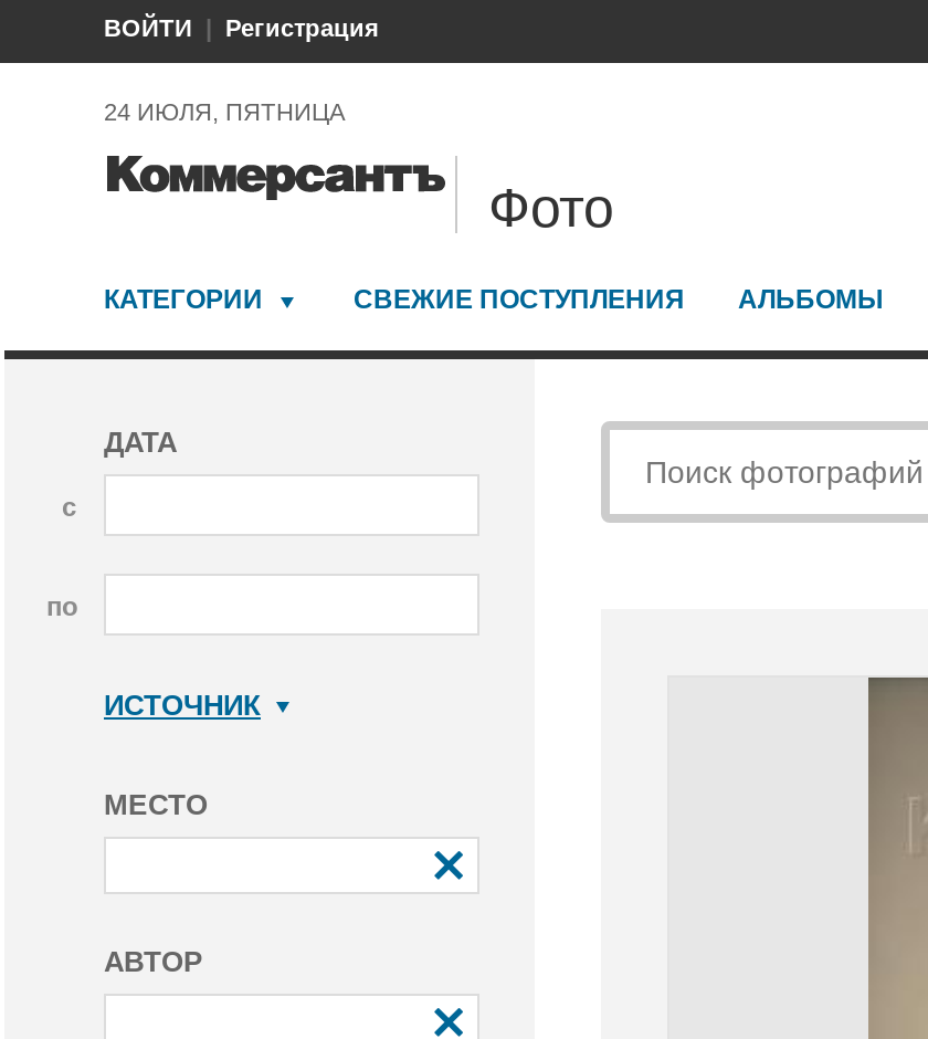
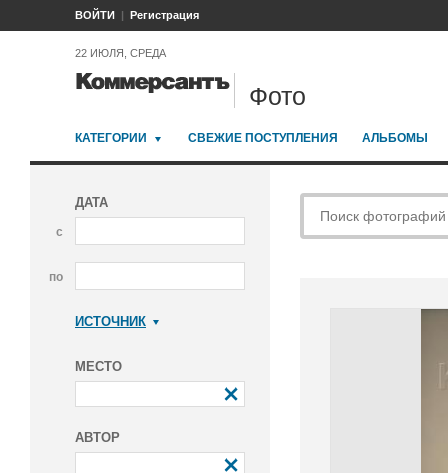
- 24 ИЮЛЯ, ПЯТНИЦА
+ 22 ИЮЛЯ, СРЕДА
